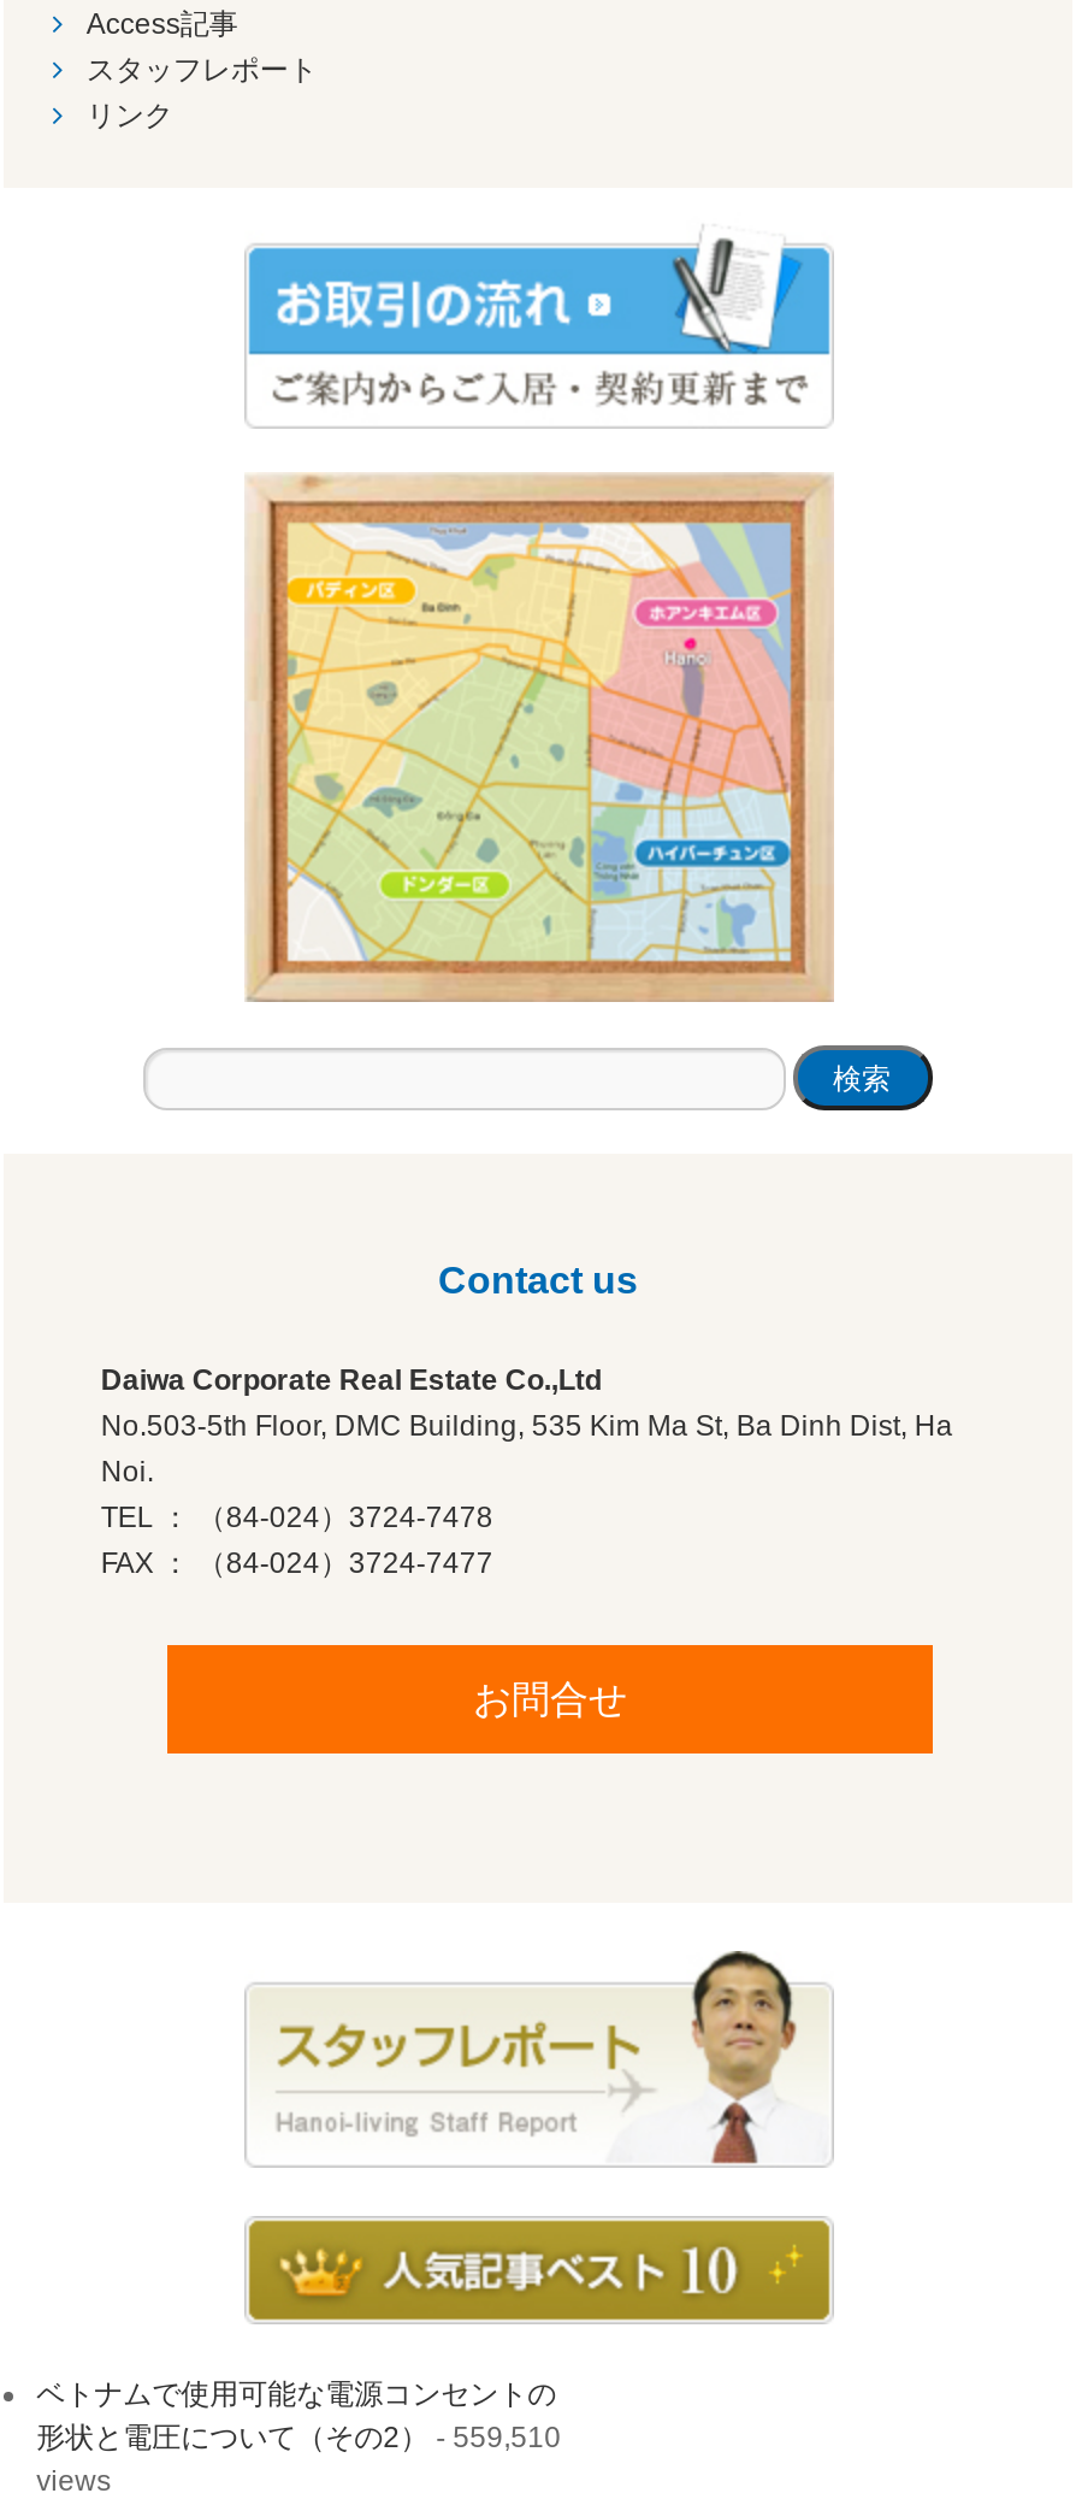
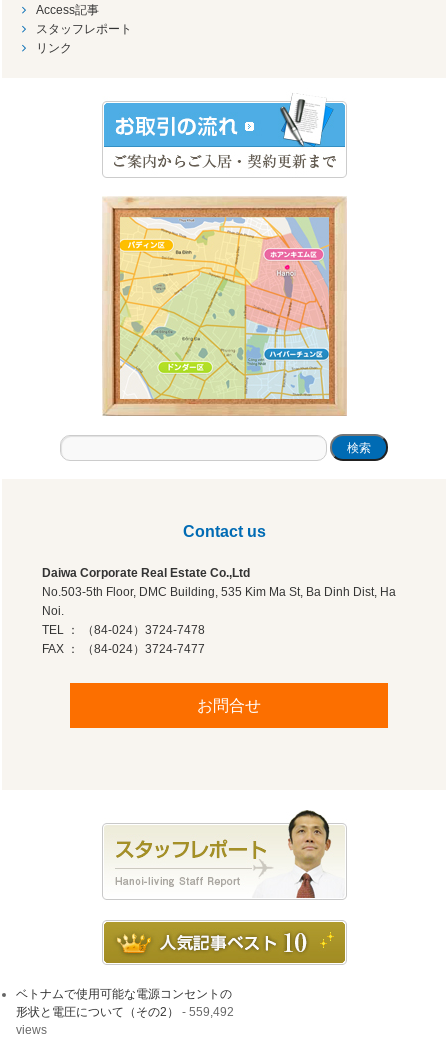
- 形状と電圧について（その2）- 559,510
+ 形状と電圧について（その2）- 559,492
